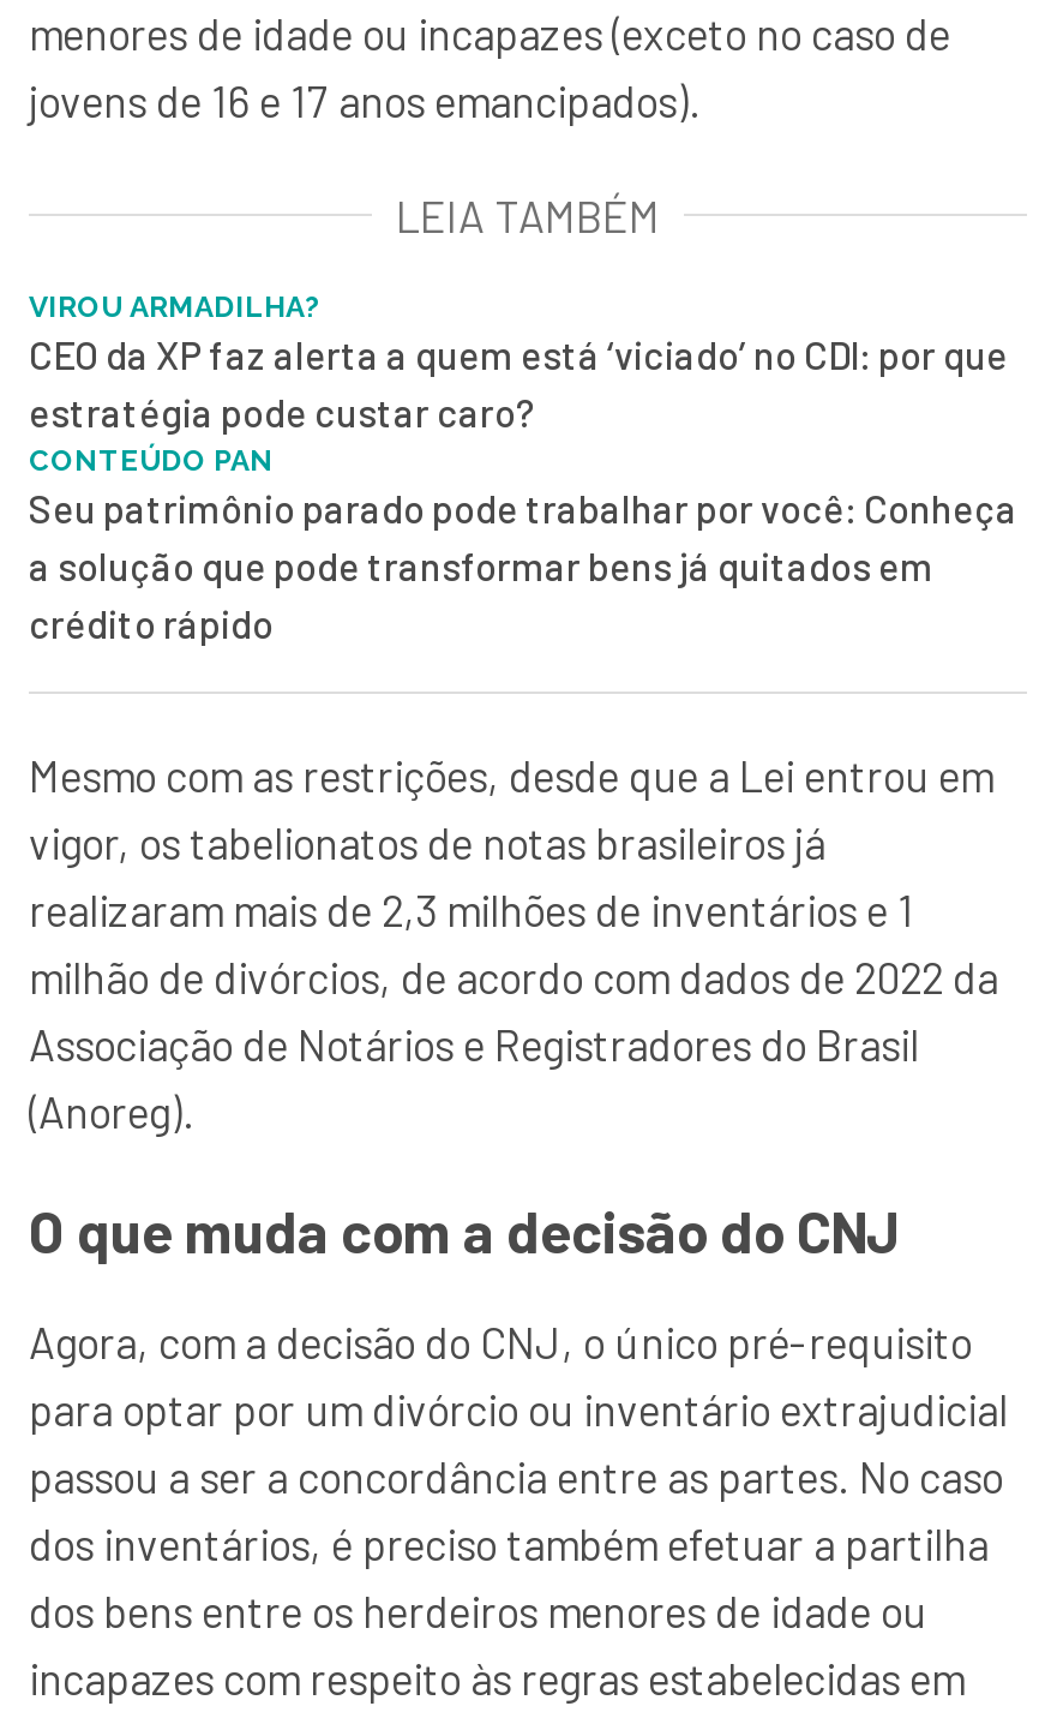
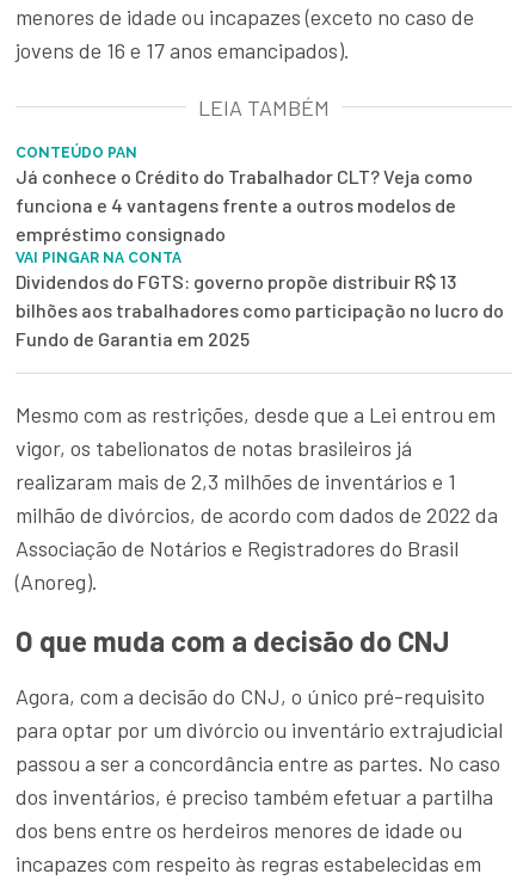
- VIROU ARMADILHA?
- CEO da XP faz alerta a quem está ‘viciado’ no CDI: por que
- estratégia pode custar caro?

moved up: CONTEÚDO PAN

- Seu patrimônio parado pode trabalhar por você: Conheça
- a solução que pode transformar bens já quitados em
- crédito rápido
+ Já conhece o Crédito do Trabalhador CLT? Veja como
+ funciona e 4 vantagens frente a outros modelos de
+ empréstimo consignado
+ VAI PINGAR NA CONTA
+ Dividendos do FGTS: governo propõe distribuir R$ 13
+ bilhões aos trabalhadores como participação no lucro do
+ Fundo de Garantia em 2025
